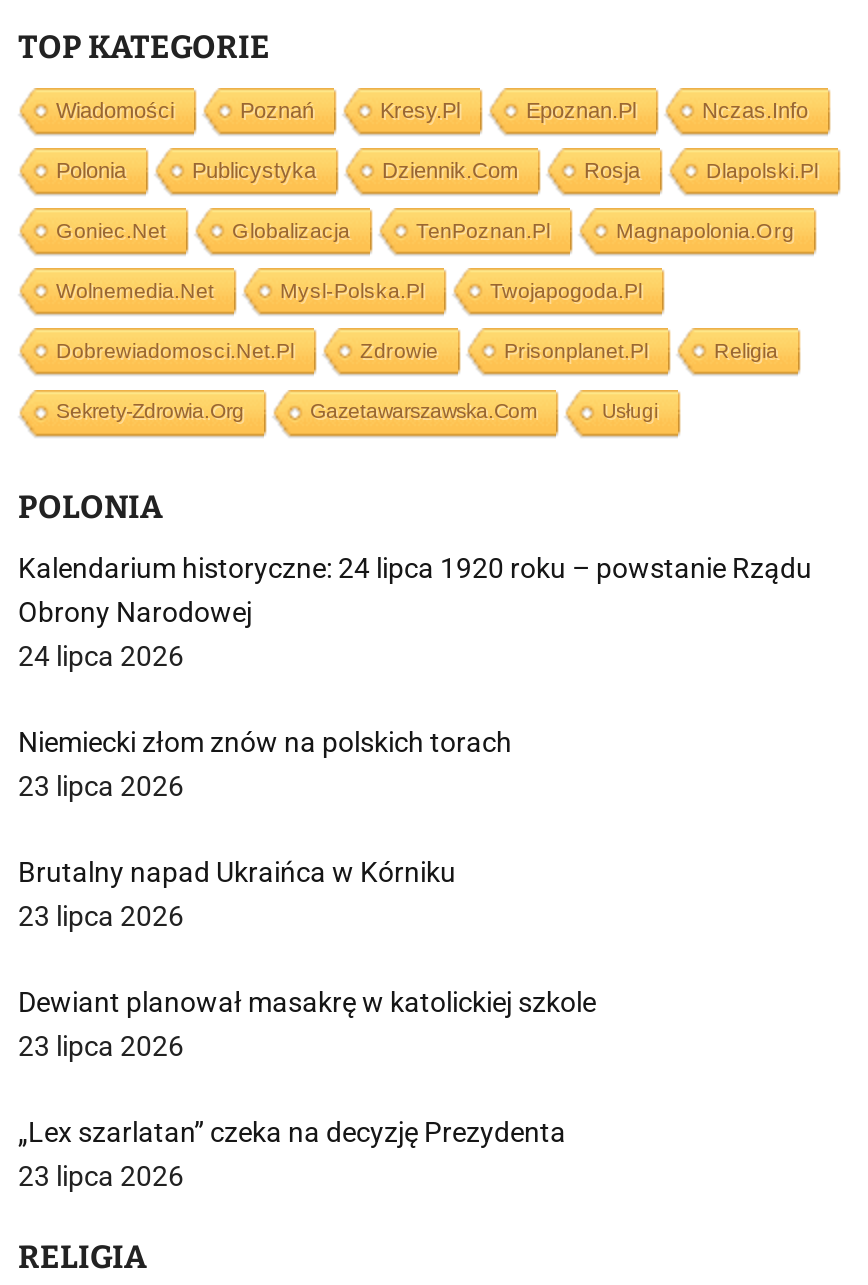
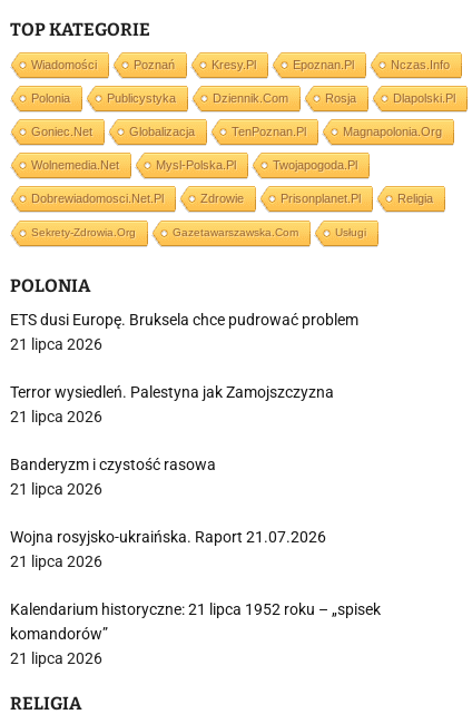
- Kalendarium historyczne: 24 lipca 1920 roku – powstanie Rządu
- Obrony Narodowej
- 24 lipca 2026
+ ETS dusi Europę. Bruksela chce pudrować problem
+ 21 lipca 2026

- Niemiecki złom znów na polskich torach
- 23 lipca 2026
+ Terror wysiedleń. Palestyna jak Zamojszczyzna
+ 21 lipca 2026

- Brutalny napad Ukraińca w Kórniku
- 23 lipca 2026
+ Banderyzm i czystość rasowa
+ 21 lipca 2026

- Dewiant planował masakrę w katolickiej szkole
- 23 lipca 2026
+ Wojna rosyjsko-ukraińska. Raport 21.07.2026
+ 21 lipca 2026

- „Lex szarlatan” czeka na decyzję Prezydenta
- 23 lipca 2026
+ Kalendarium historyczne: 21 lipca 1952 roku – „spisek
+ komandorów”
+ 21 lipca 2026
